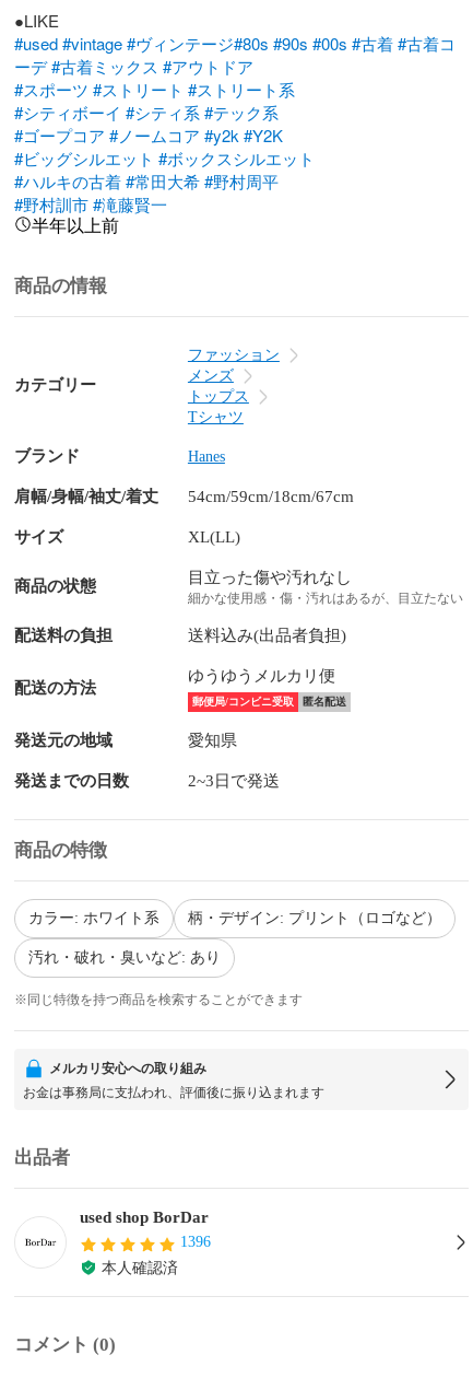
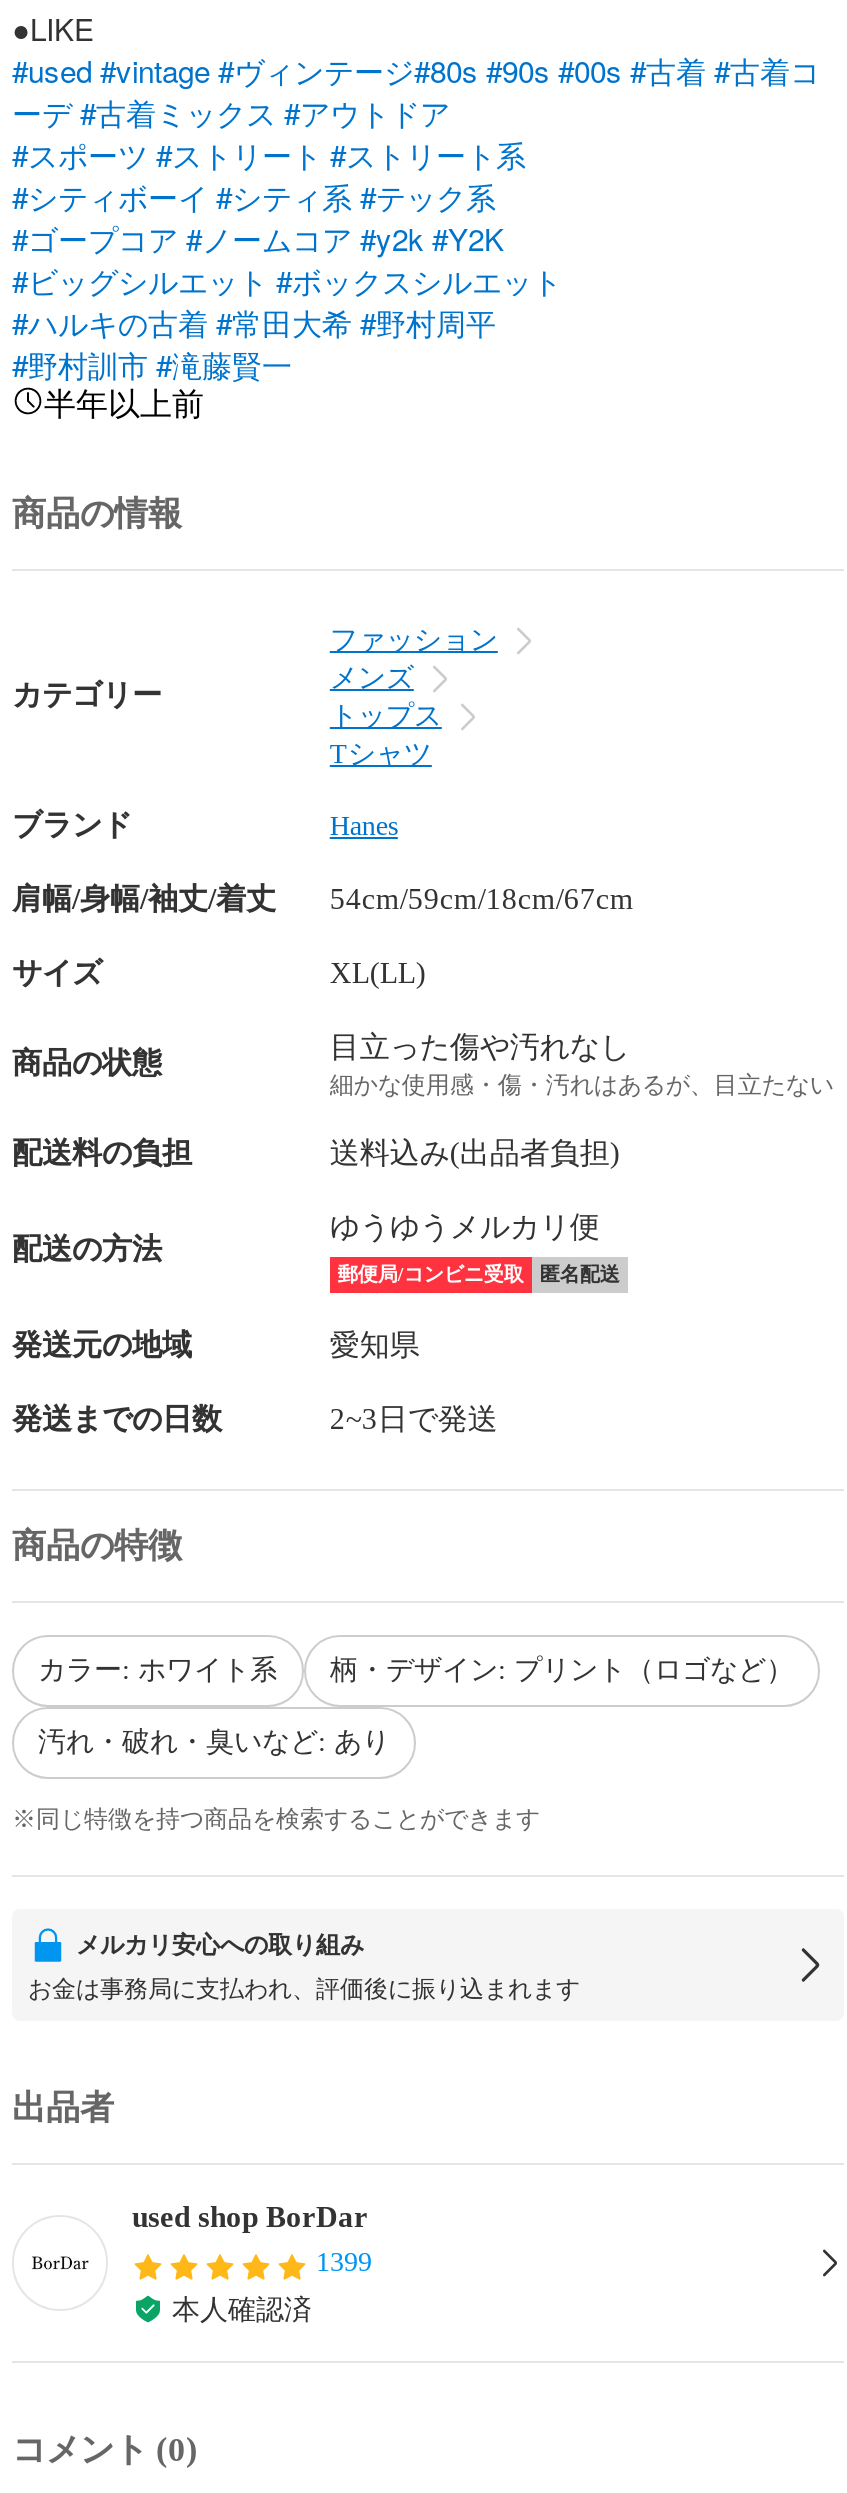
- 1396
+ 1399
